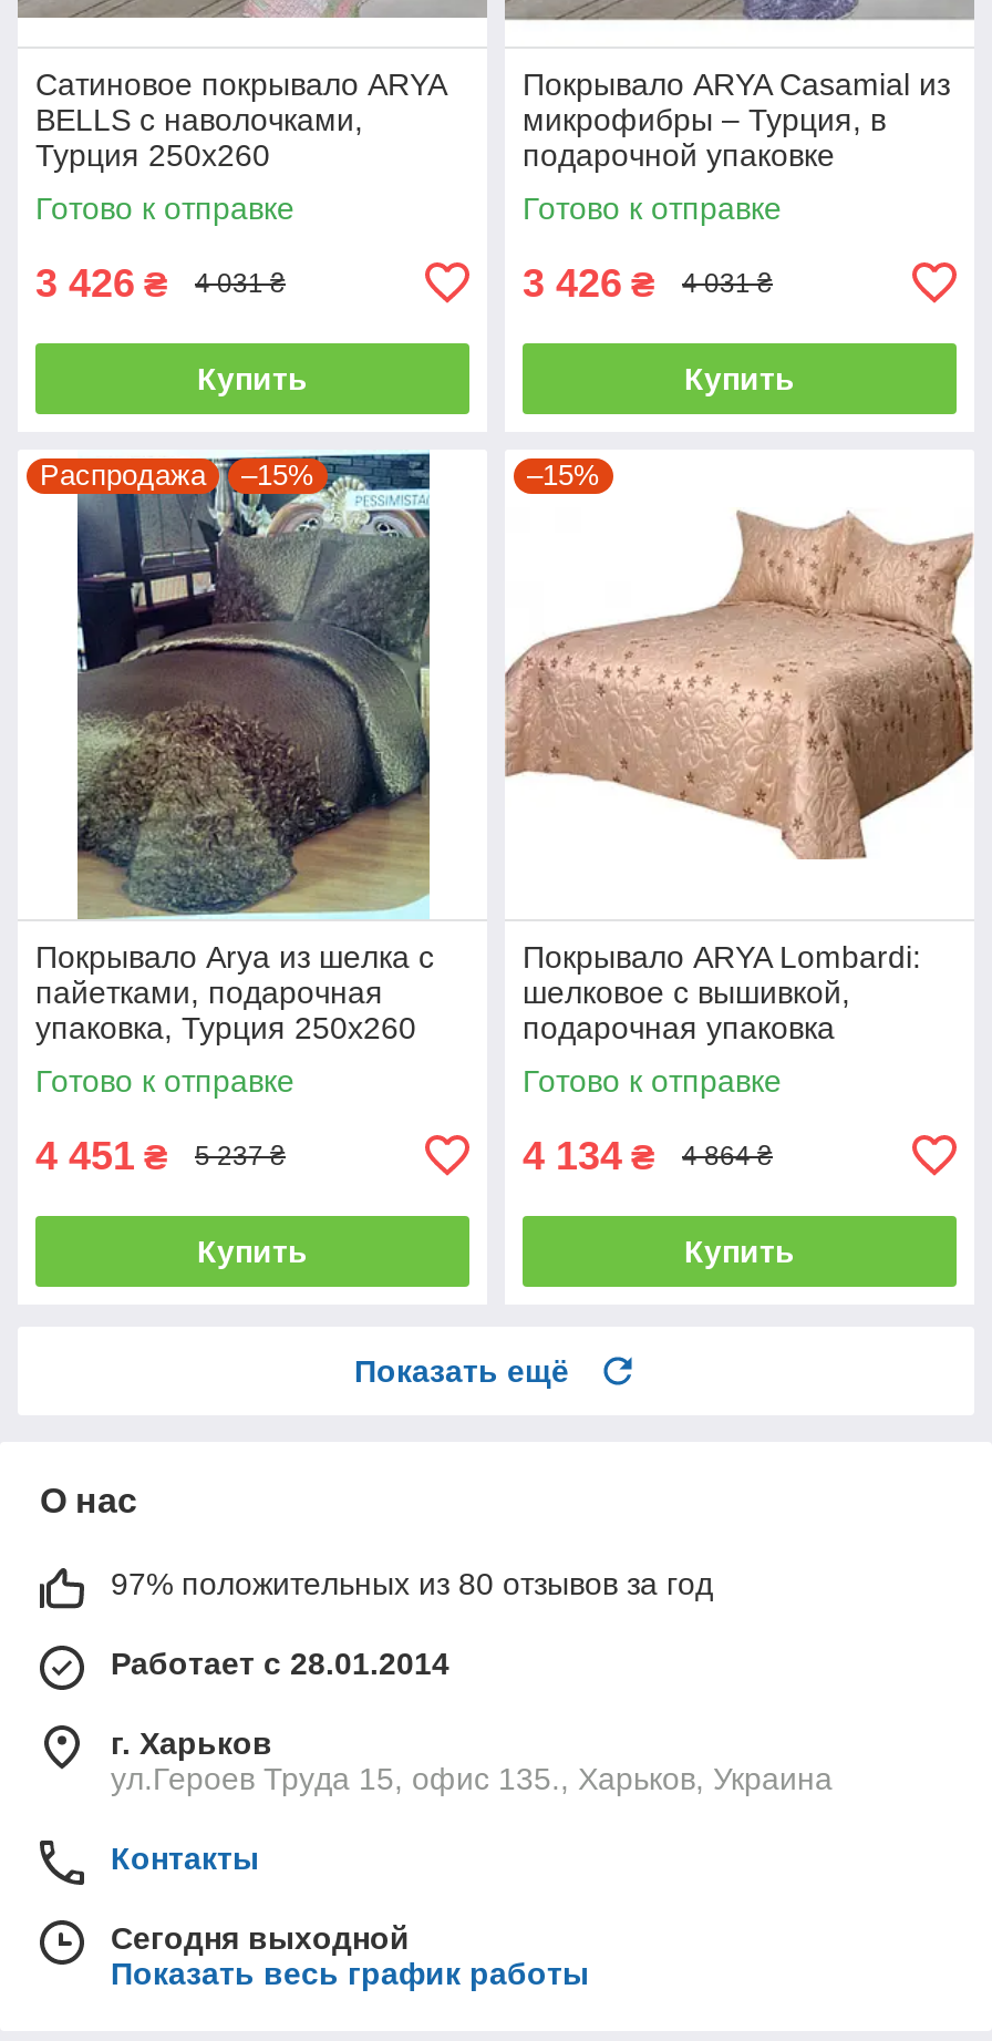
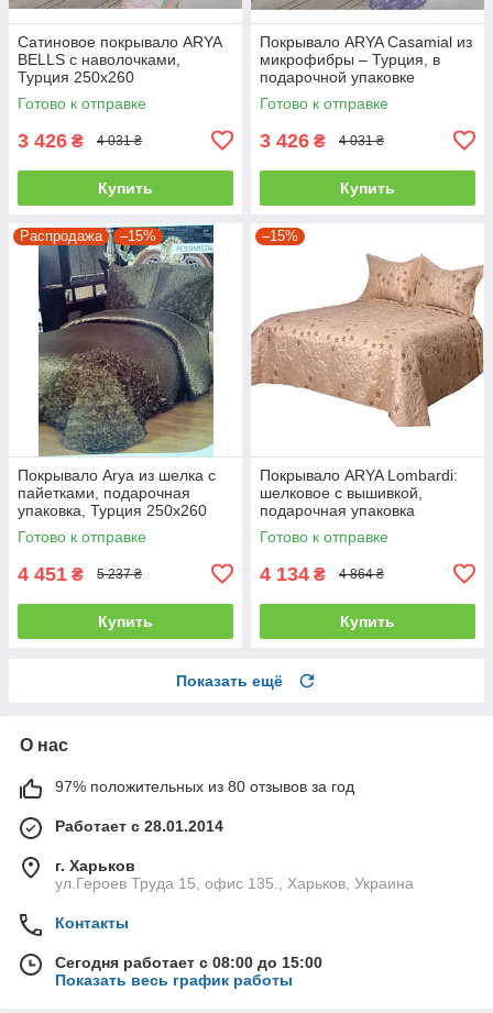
- Сегодня выходной
+ Сегодня работает с 08:00 до 15:00
